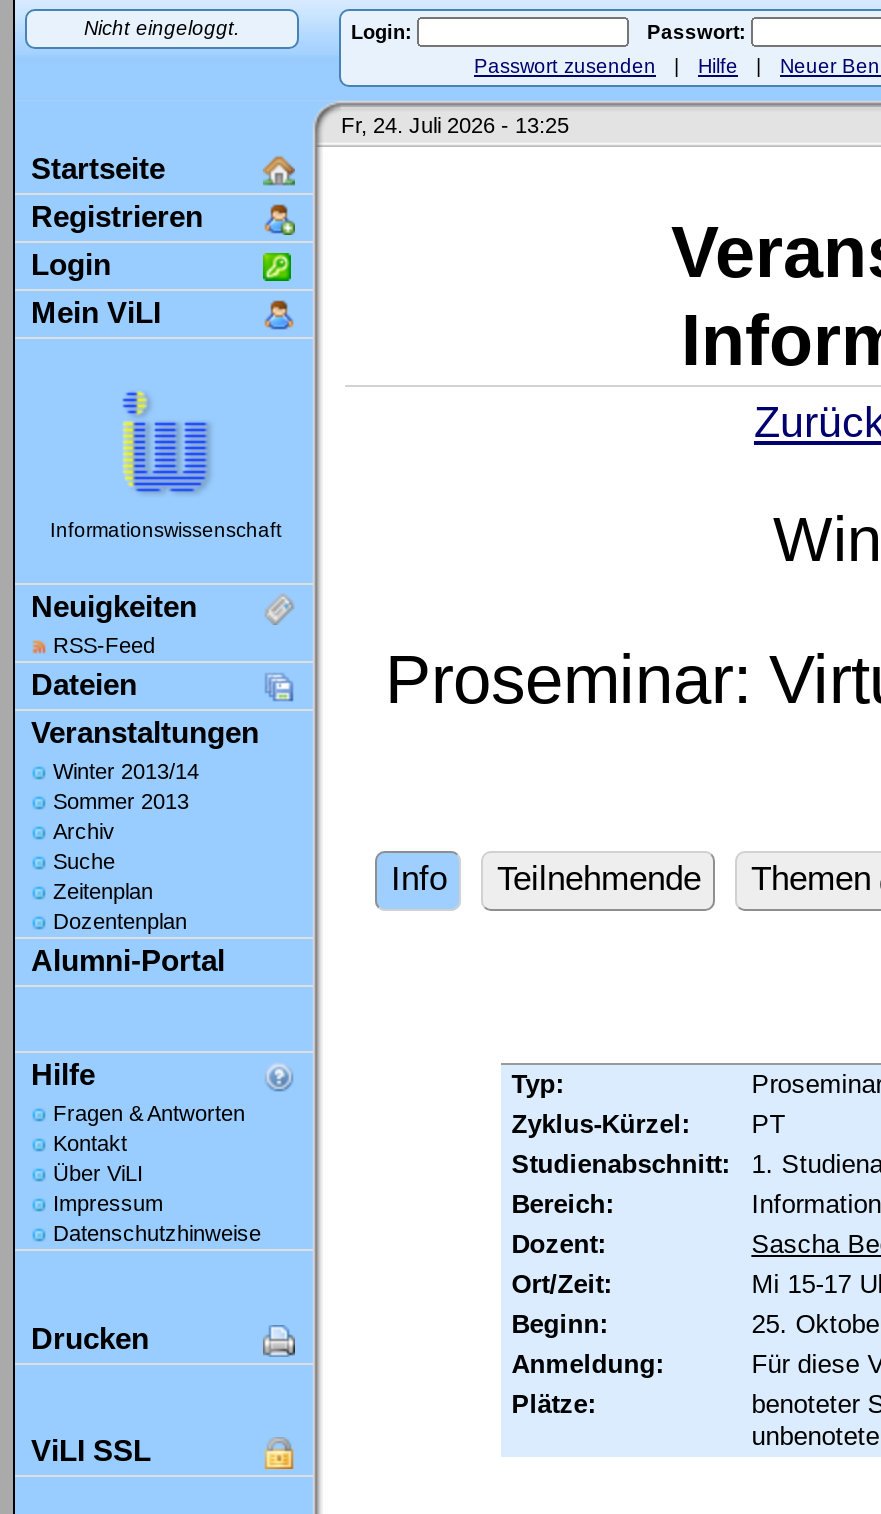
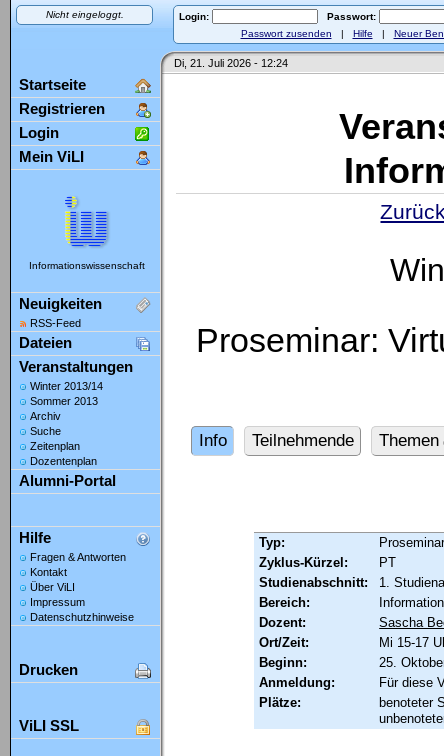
- Fr, 24. Juli 2026 - 13:25
+ Di, 21. Juli 2026 - 12:24
